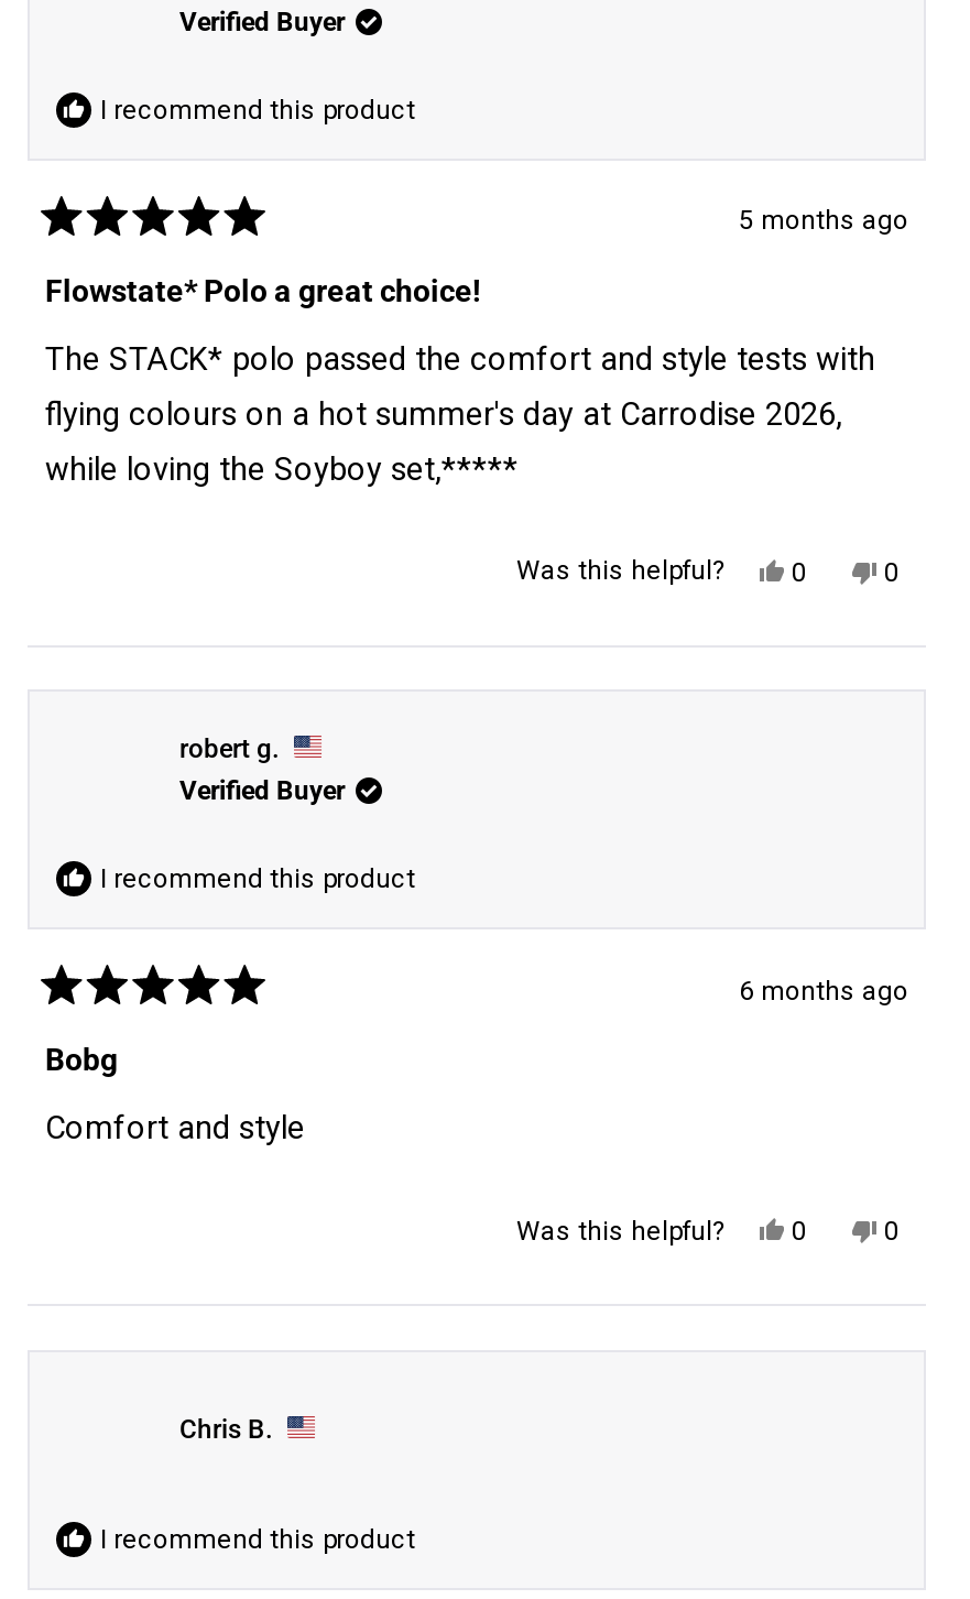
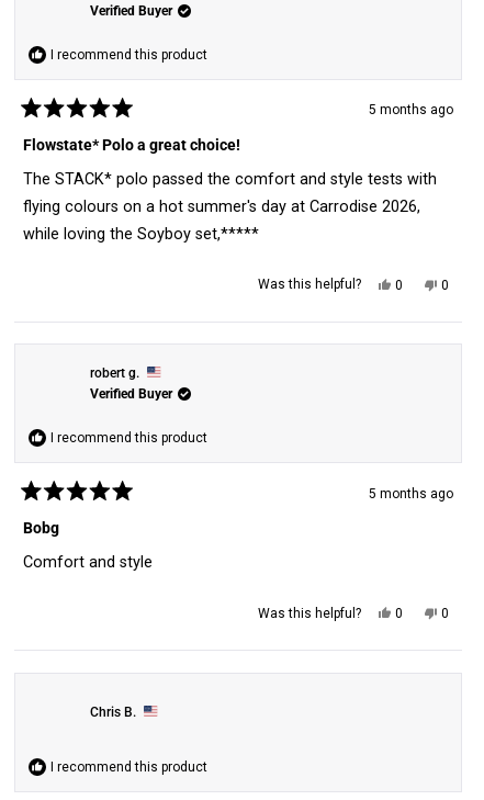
- 6 months ago
+ 5 months ago
